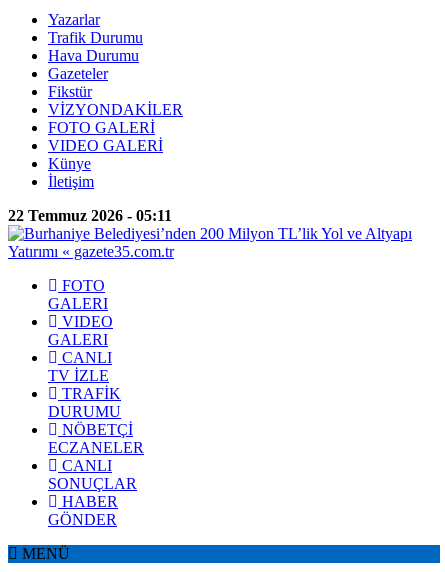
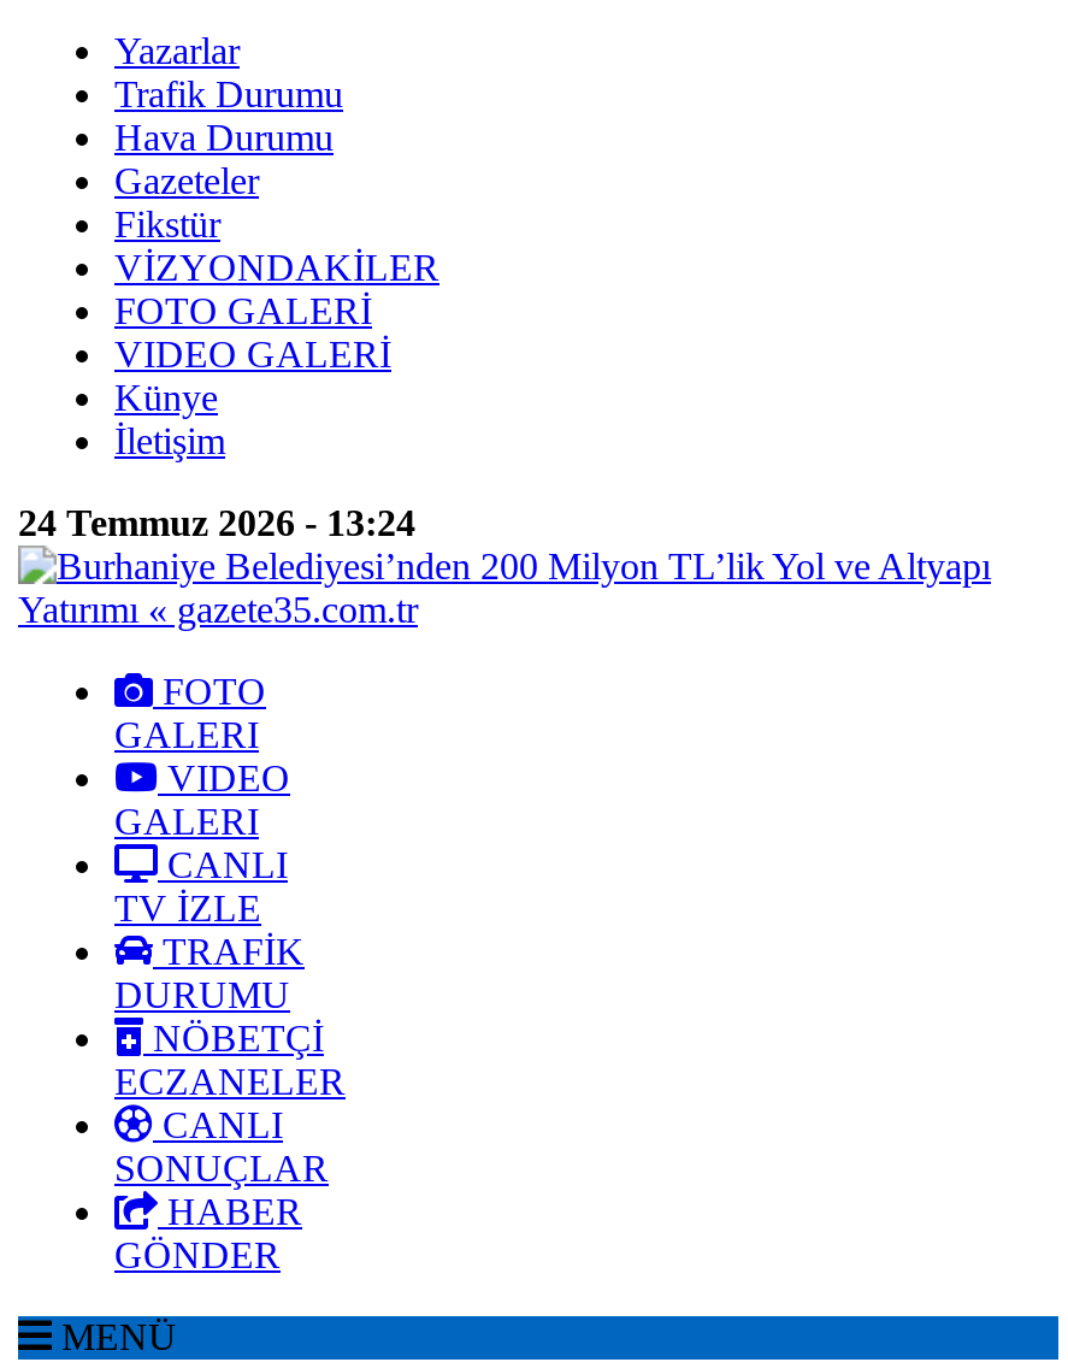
- 22 Temmuz 2026 - 05:11
+ 24 Temmuz 2026 - 13:24
